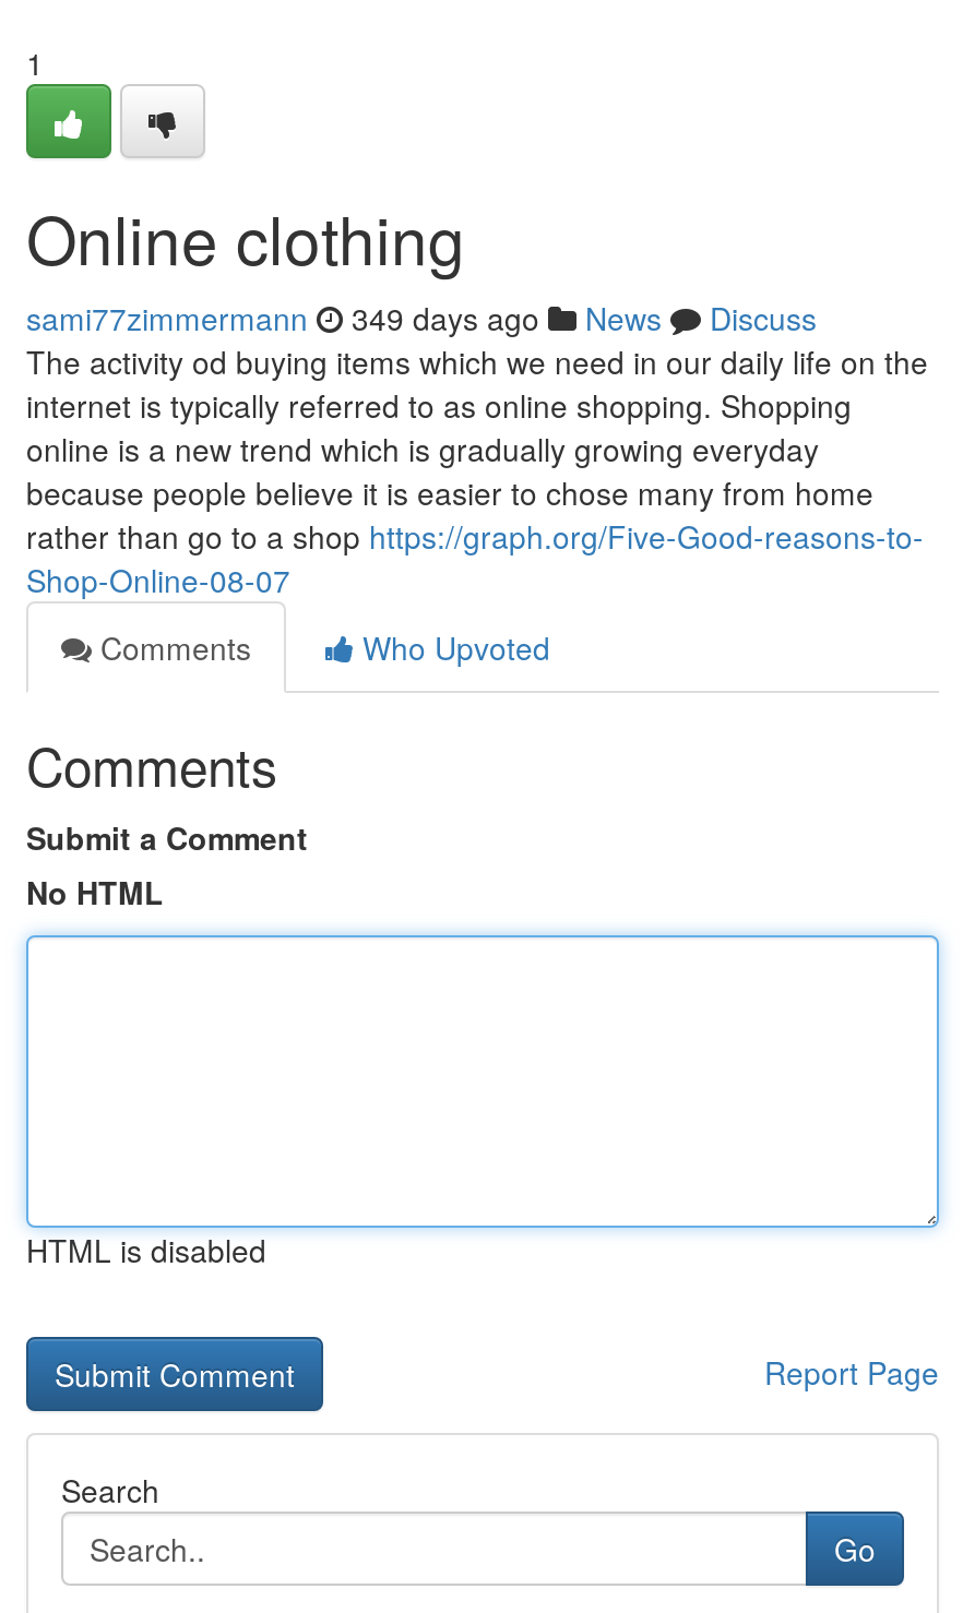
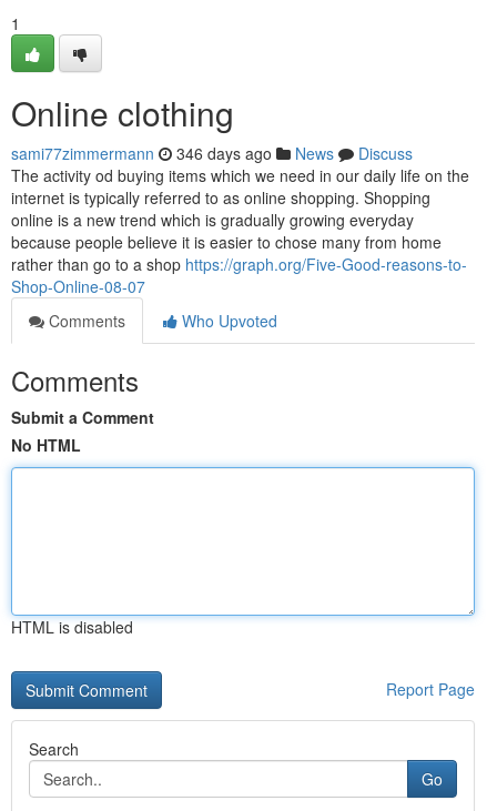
- sami77zimmermann 349 days ago News Discuss
+ sami77zimmermann 346 days ago News Discuss
